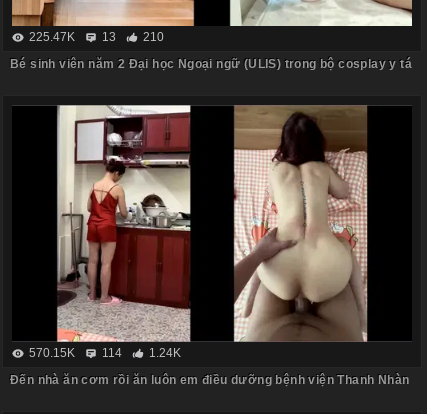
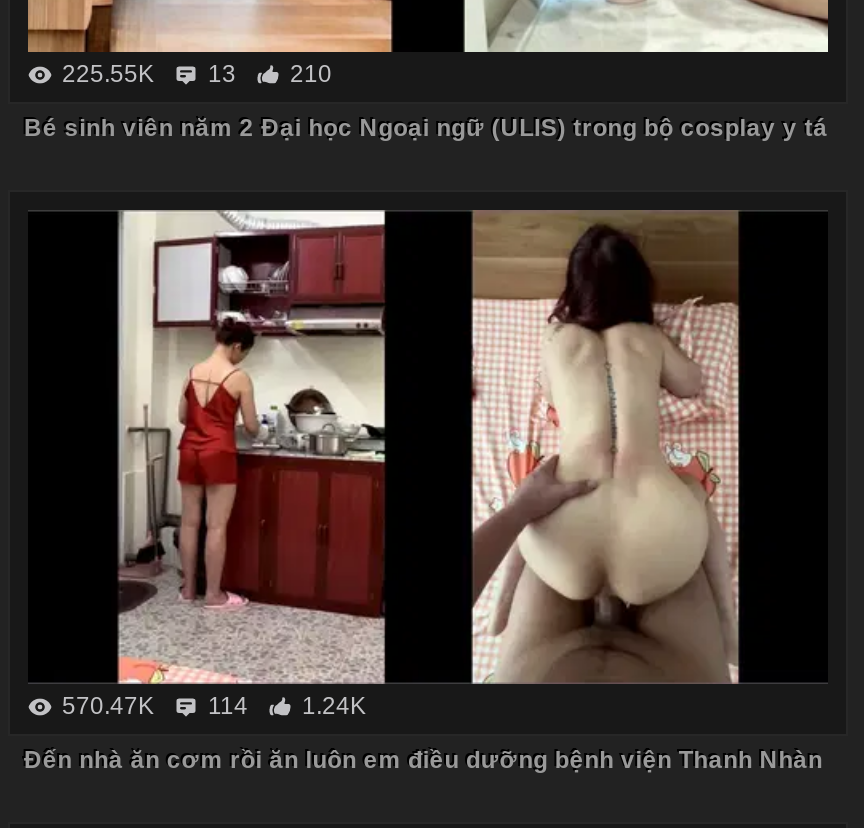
- 225.47K 13 210
+ 225.55K 13 210

- 570.15K 114 1.24K
+ 570.47K 114 1.24K
